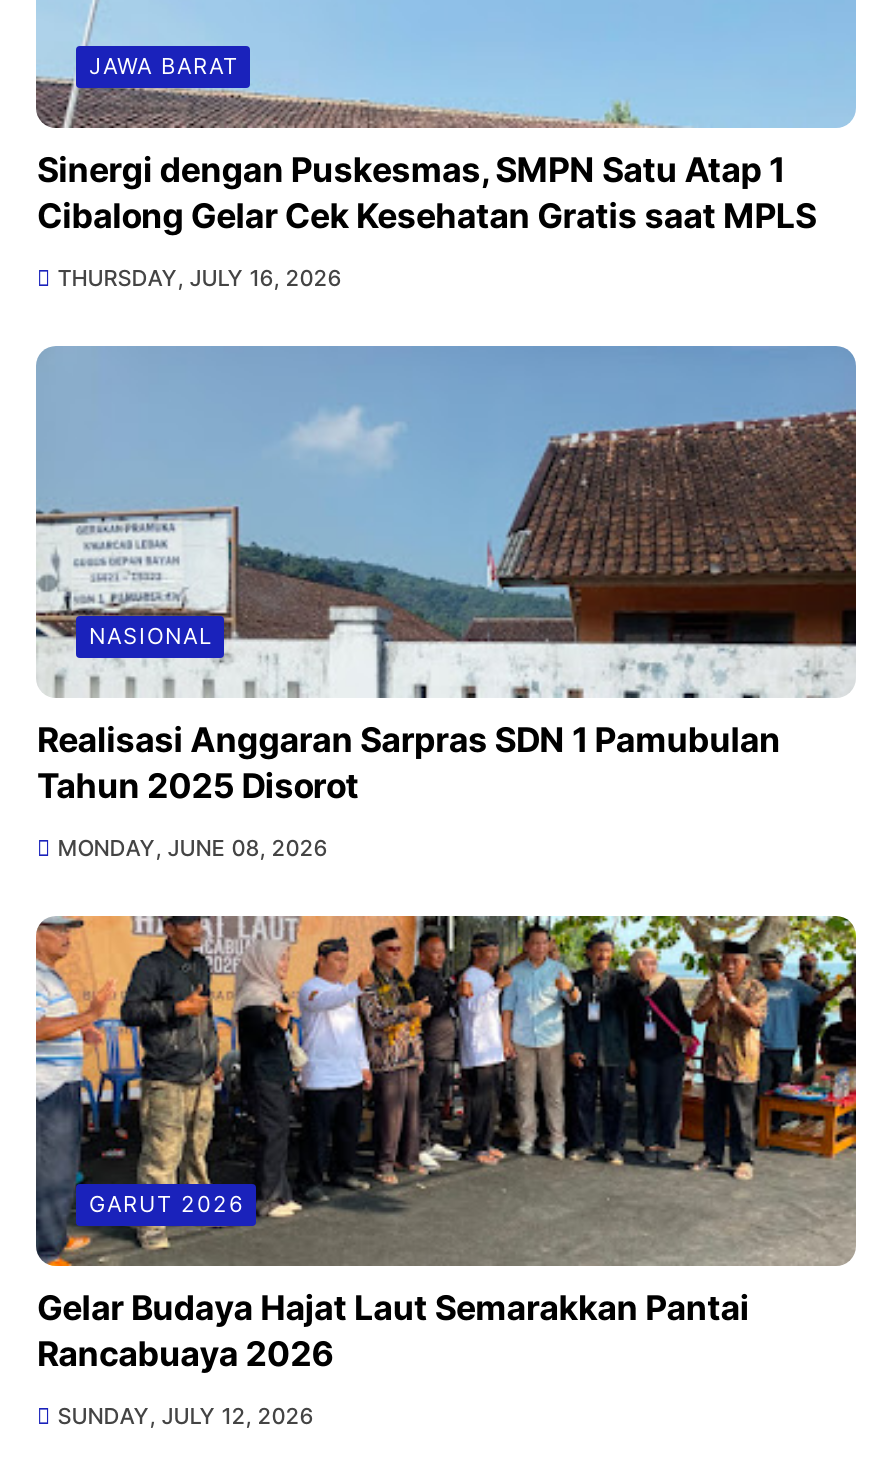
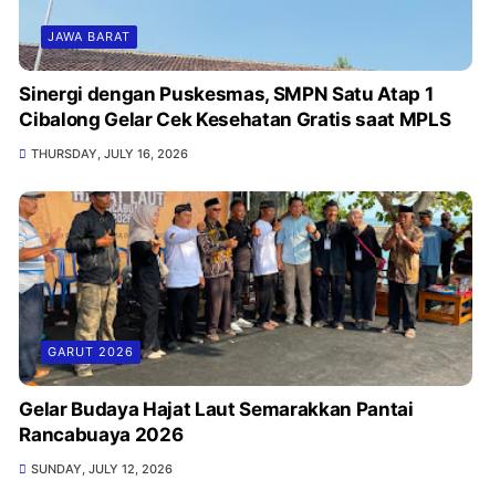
- [image]
- NASIONAL
- Realisasi Anggaran Sarpras SDN 1 Pamubulan
- Tahun 2025 Disorot
- MONDAY, JUNE 08, 2026
